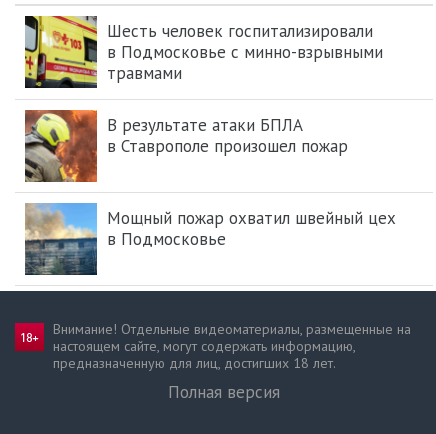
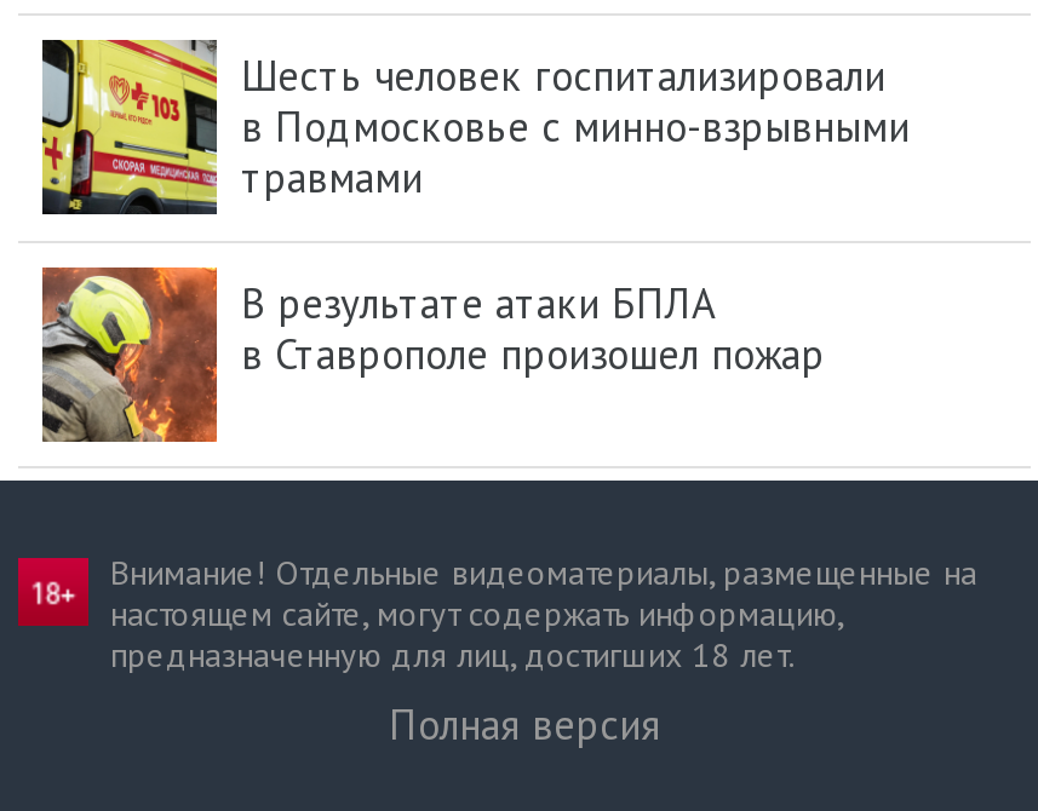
- [image]
- Мощный пожар охватил швейный цех
- в Подмосковье
